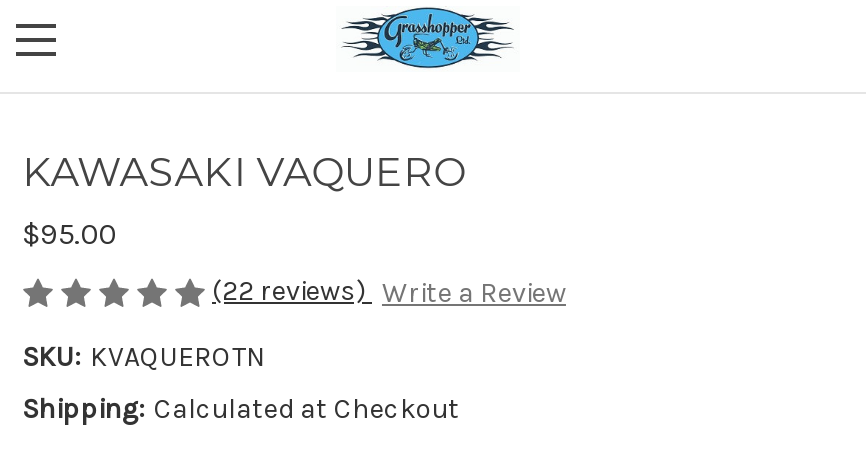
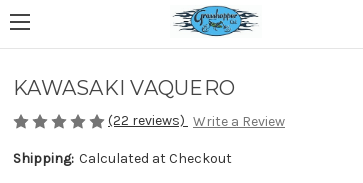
- $95.00

- SKU: KVAQUEROTN
